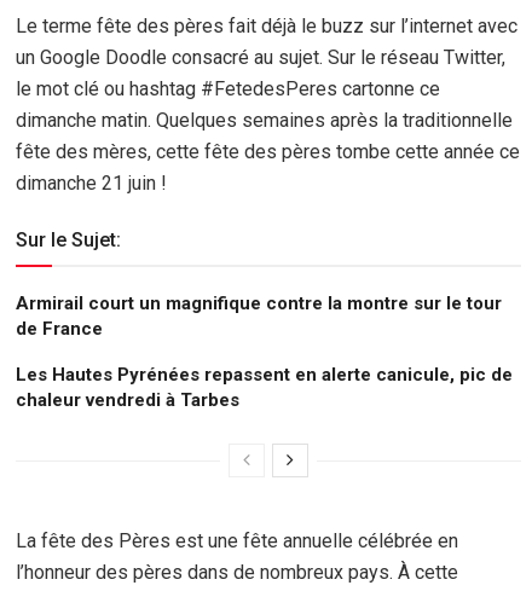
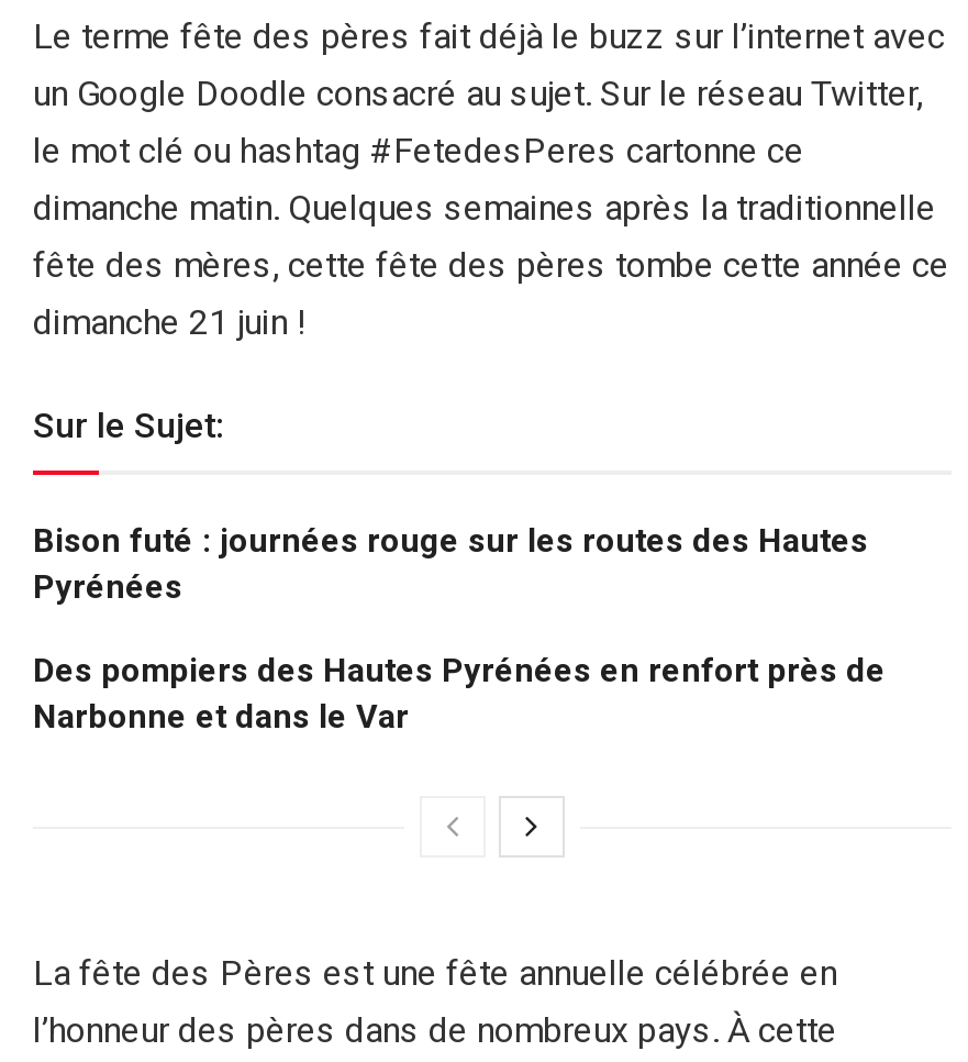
- Armirail court un magnifique contre la montre sur le tour
- de France
+ Bison futé : journées rouge sur les routes des Hautes
+ Pyrénées

- Les Hautes Pyrénées repassent en alerte canicule, pic de
- chaleur vendredi à Tarbes
+ Des pompiers des Hautes Pyrénées en renfort près de
+ Narbonne et dans le Var
